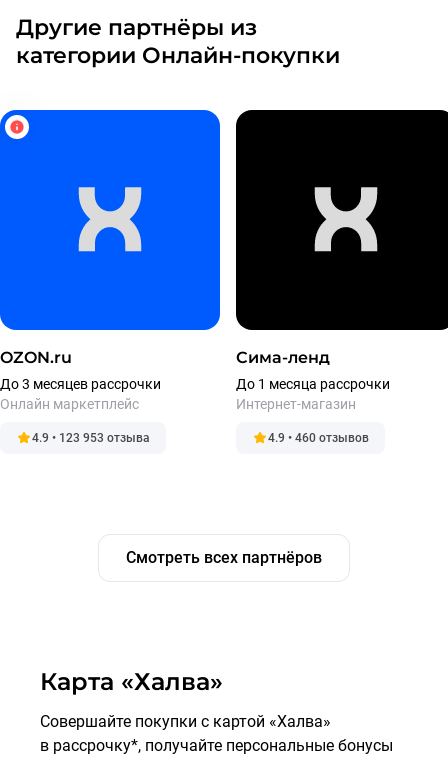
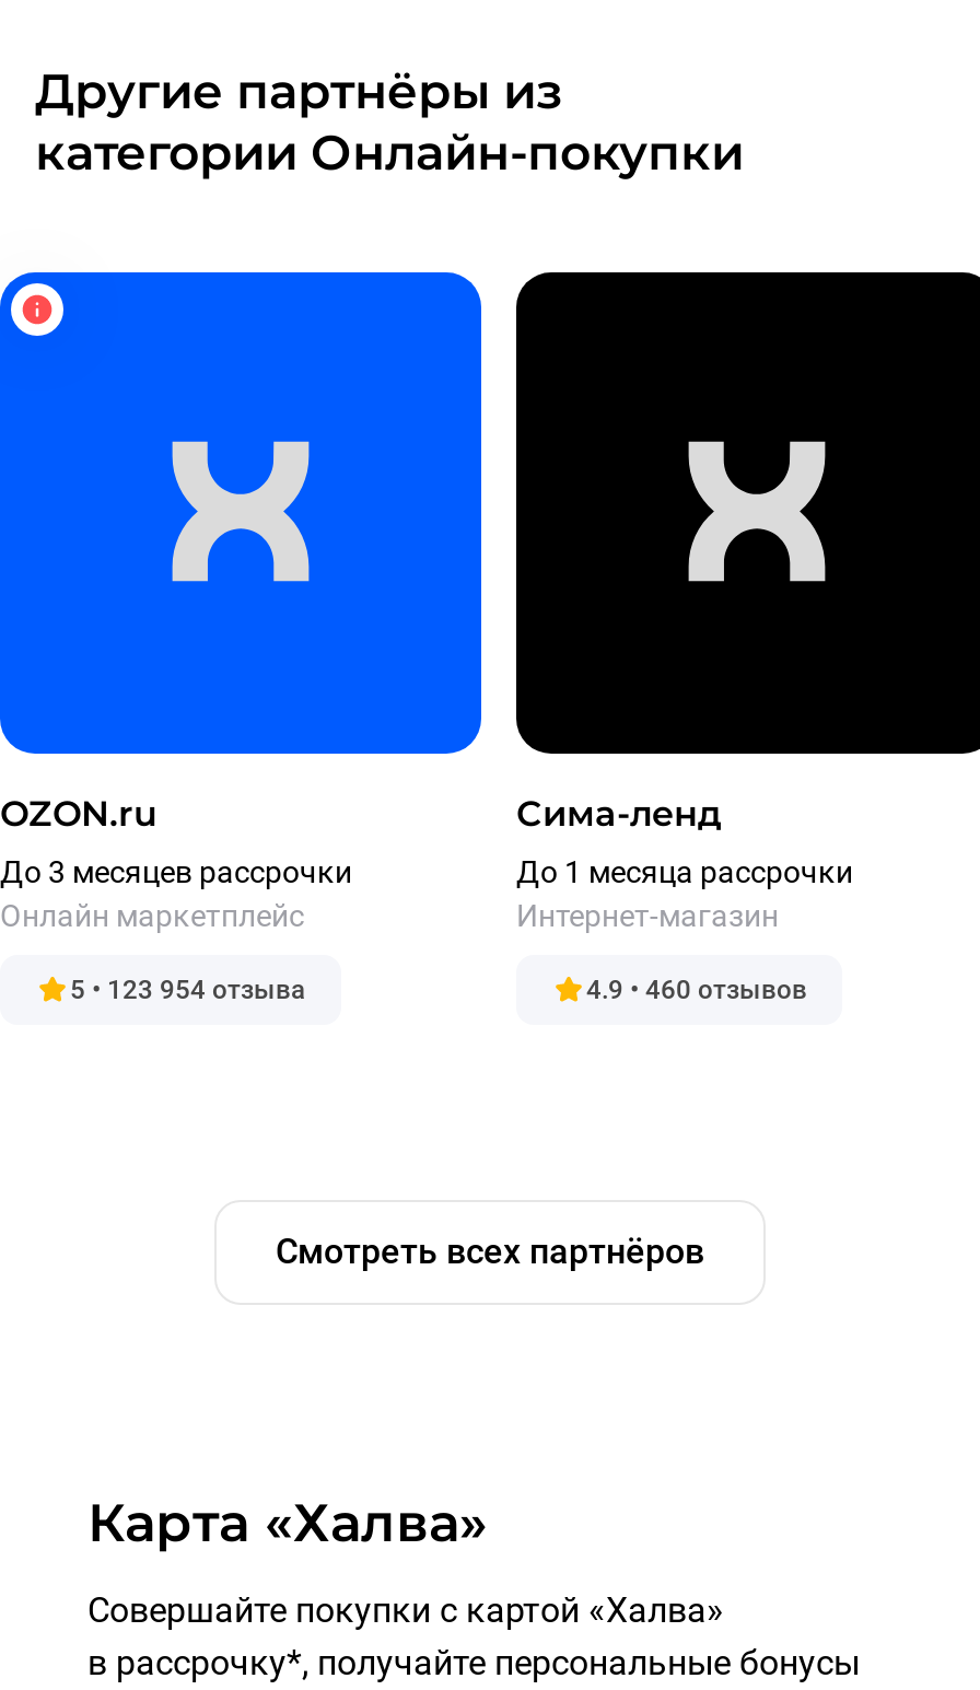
- 4.9 • 123 953 отзыва
+ 5 • 123 954 отзыва
